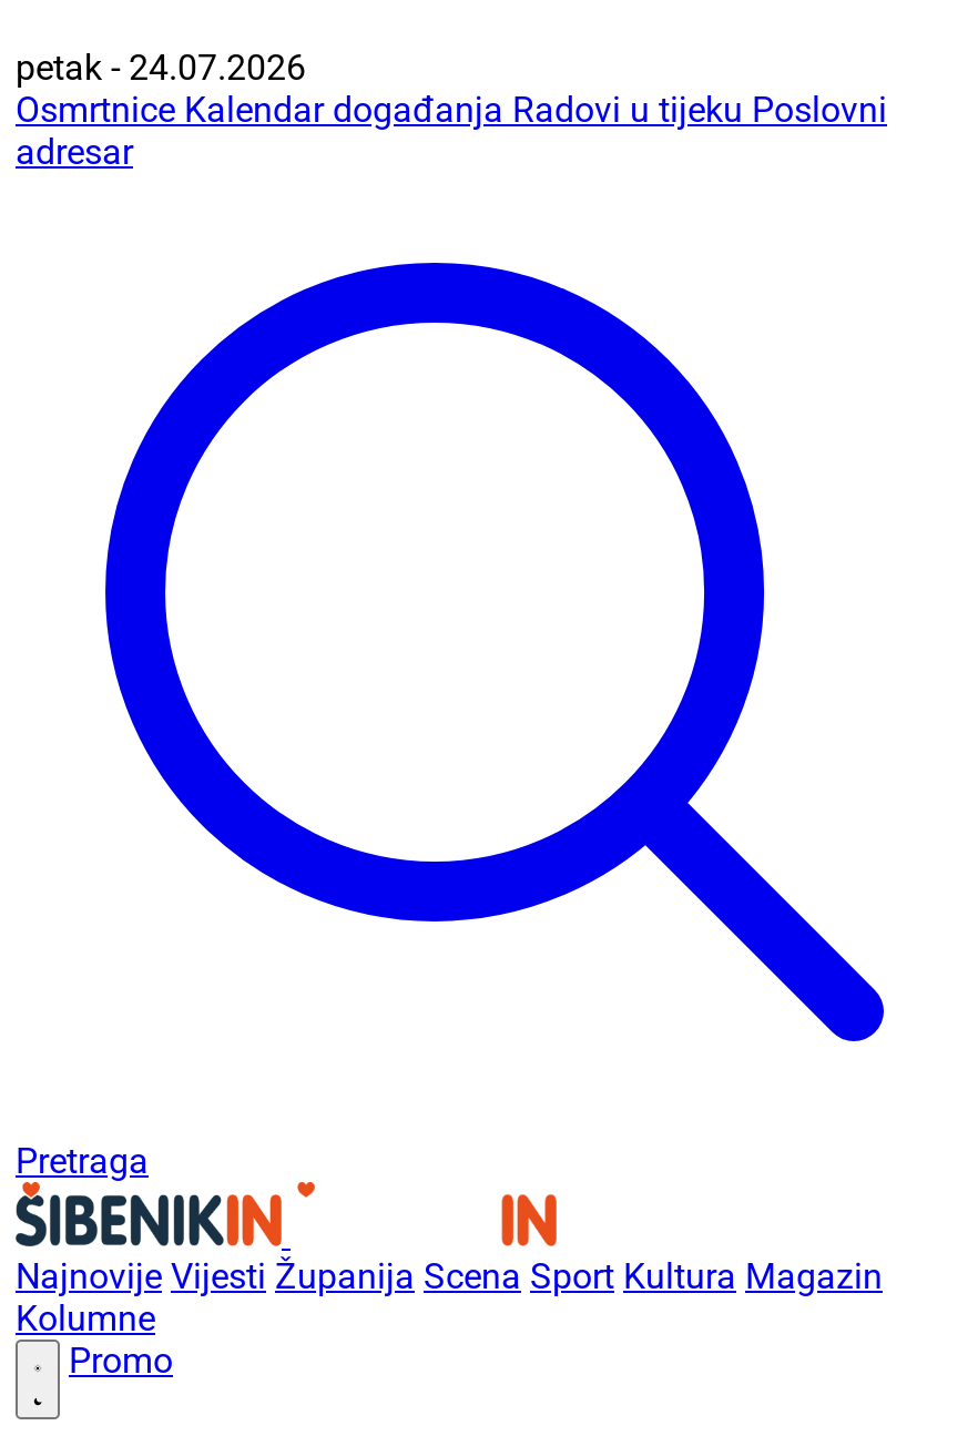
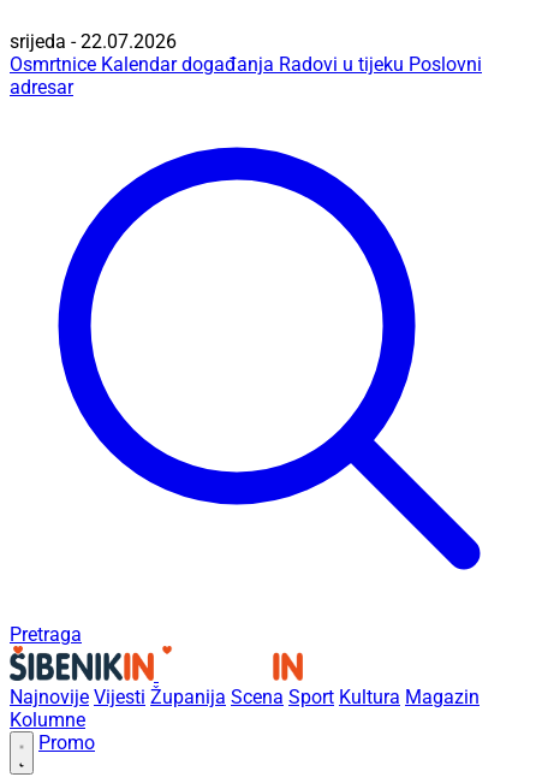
- petak - 24.07.2026
+ srijeda - 22.07.2026
